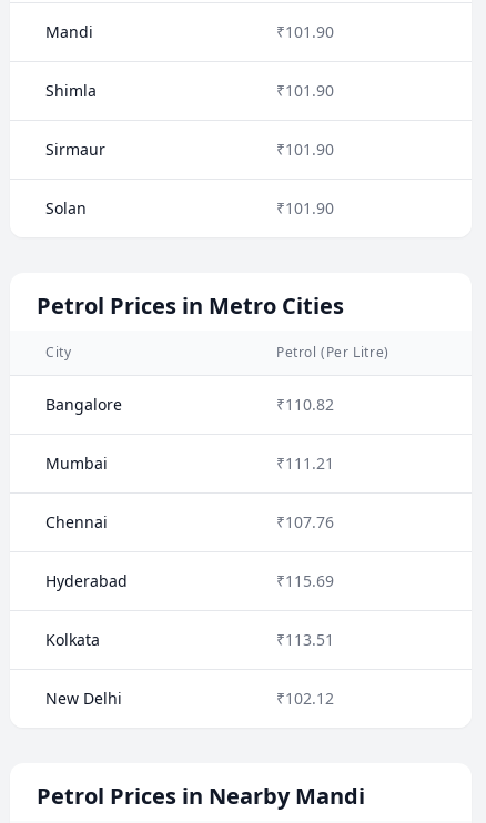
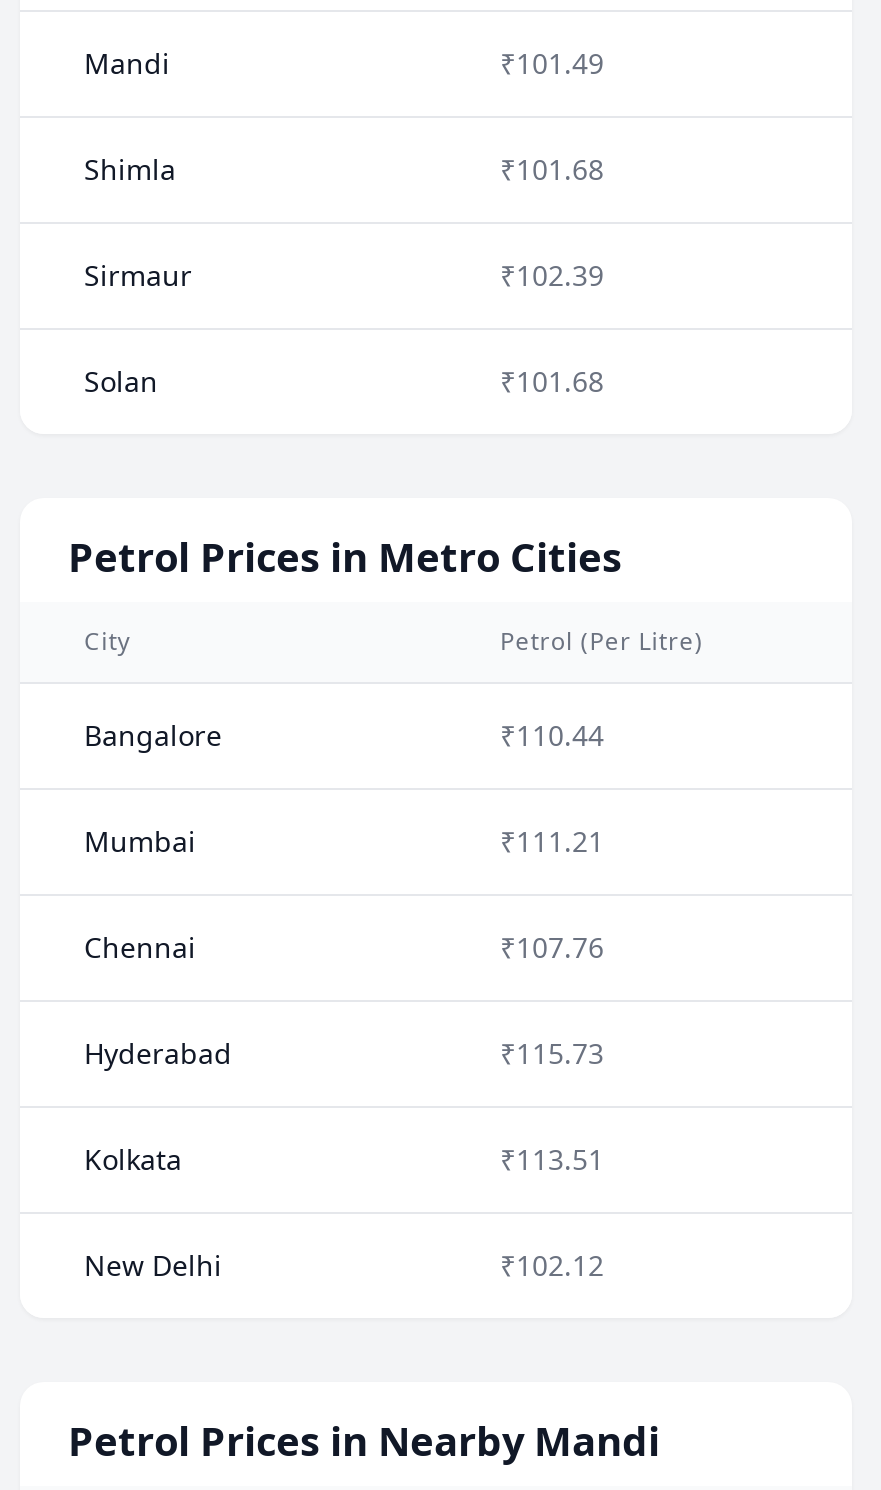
- ₹101.90
+ ₹101.49

- ₹101.90
+ ₹101.68

- ₹101.90
+ ₹102.39

- ₹101.90
+ ₹101.68

- ₹110.82
+ ₹110.44

- ₹115.69
+ ₹115.73
